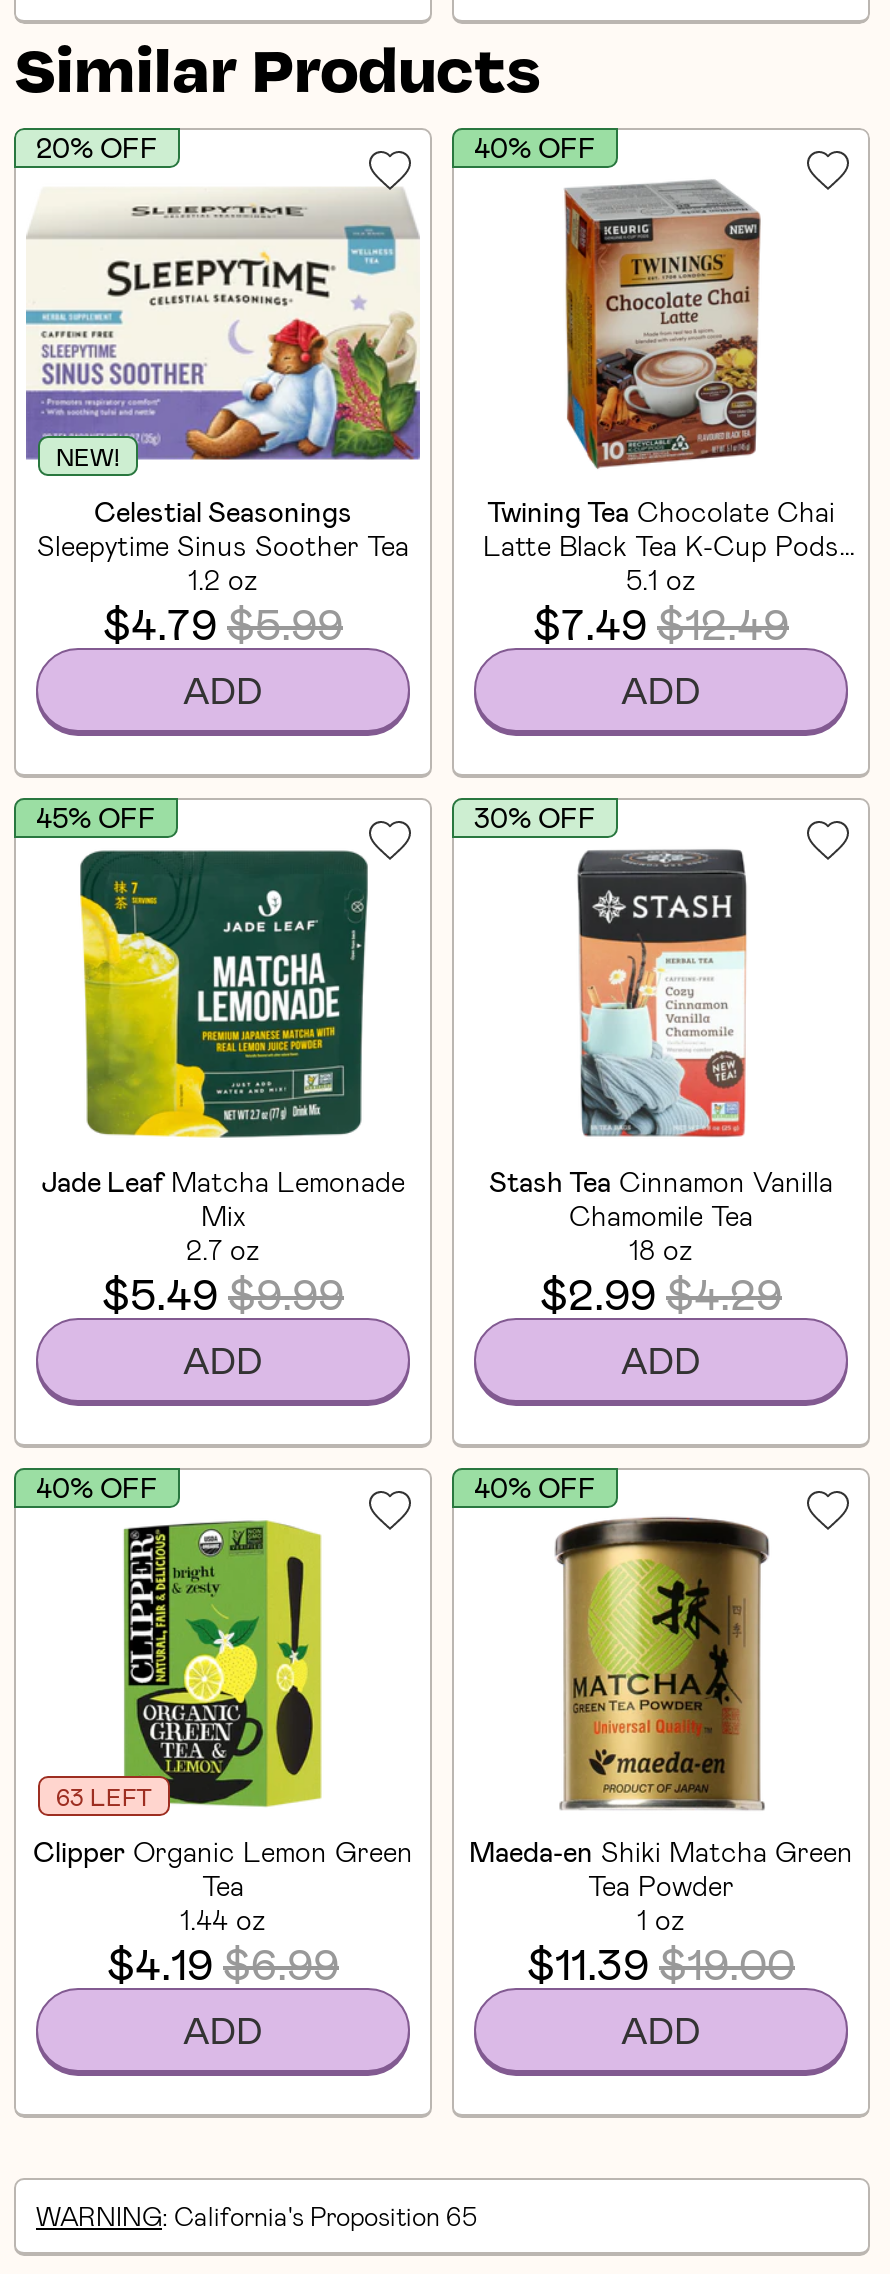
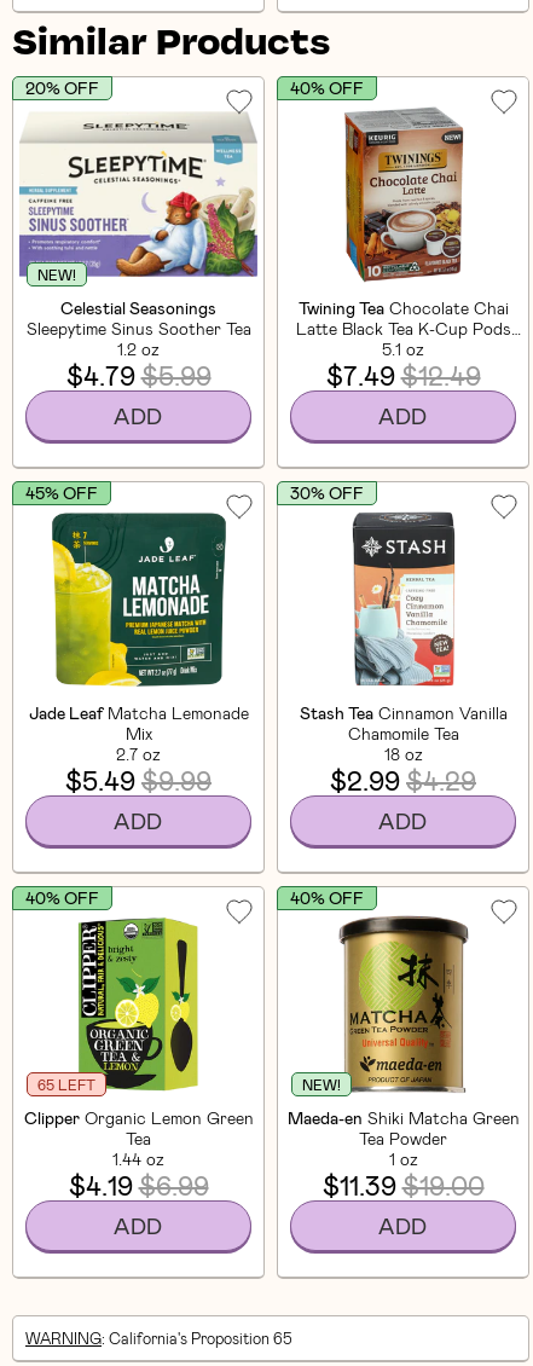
+ NEW!

- 63 LEFT
+ 65 LEFT
